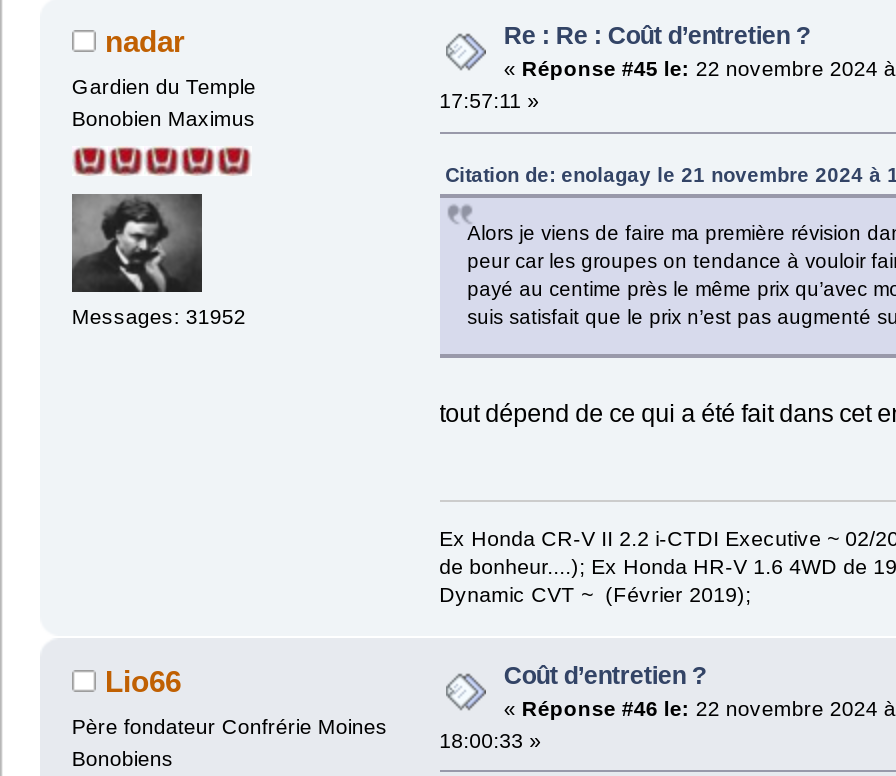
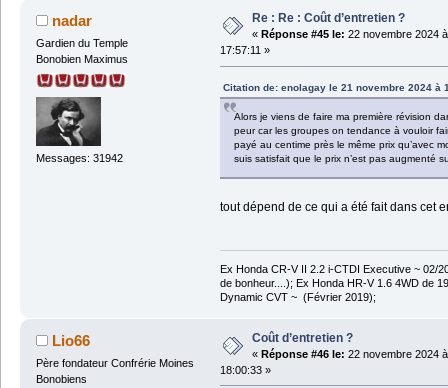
- Messages: 31952
+ Messages: 31942
